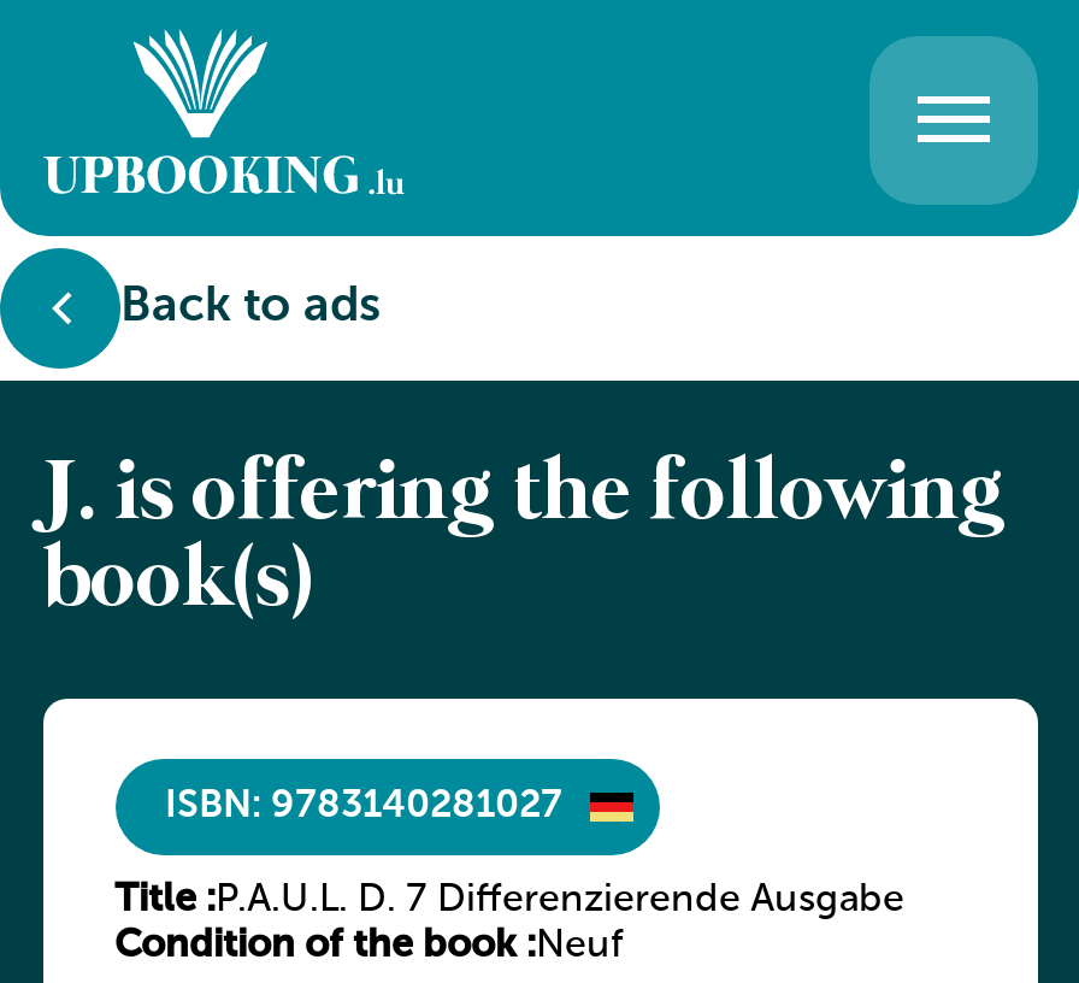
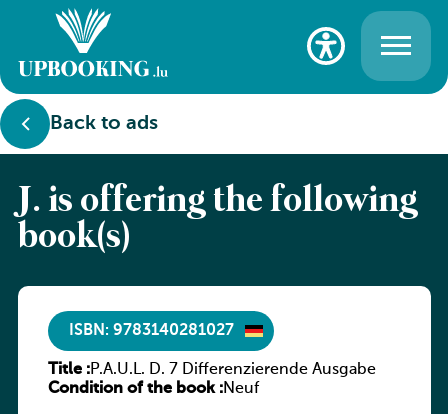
+ [image]
